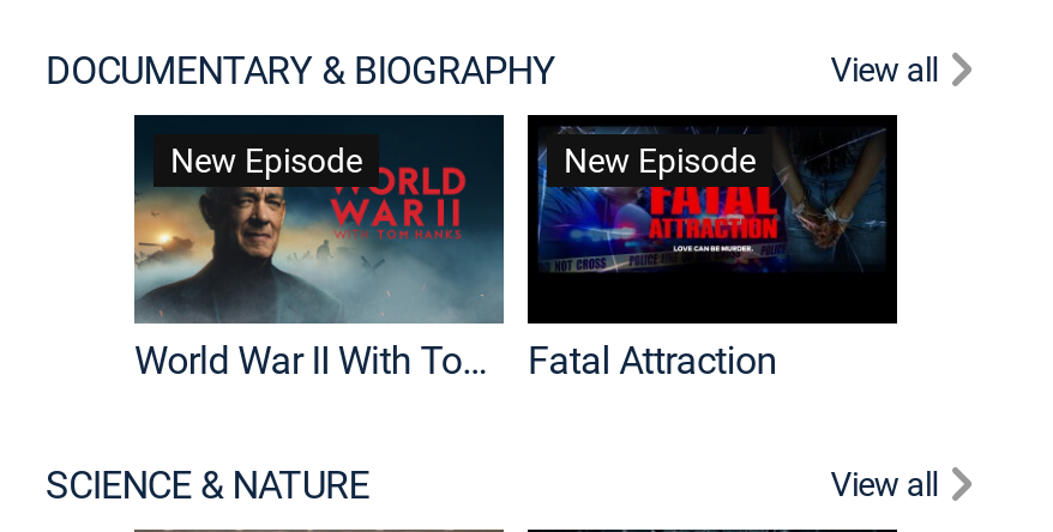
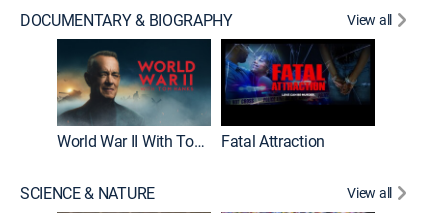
- New Episode

- New Episode
